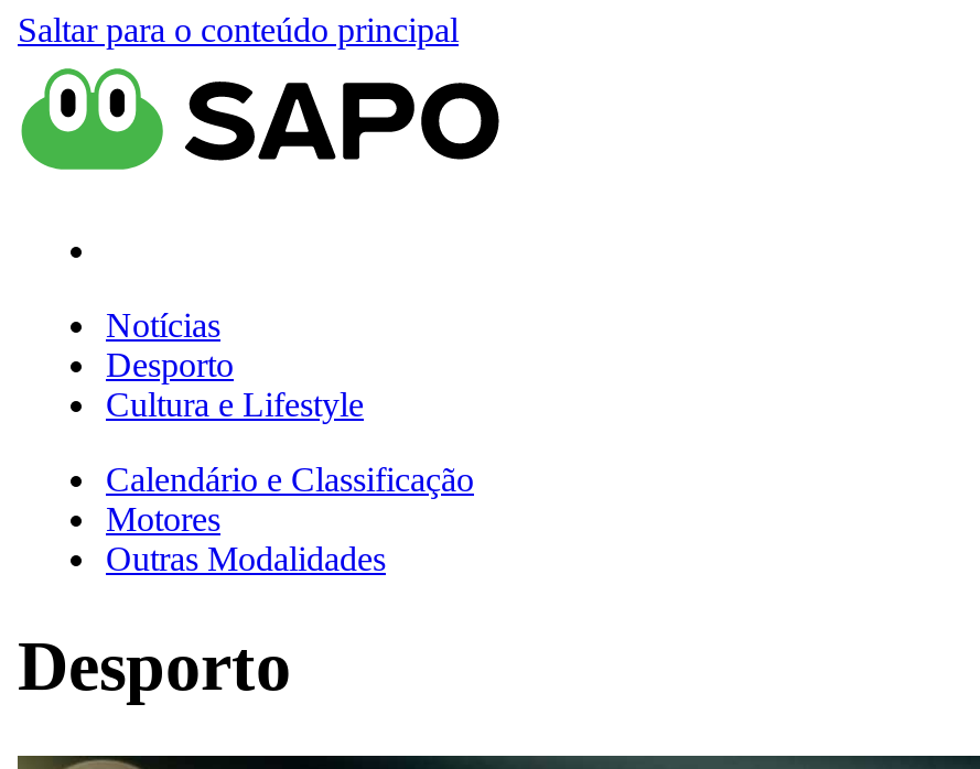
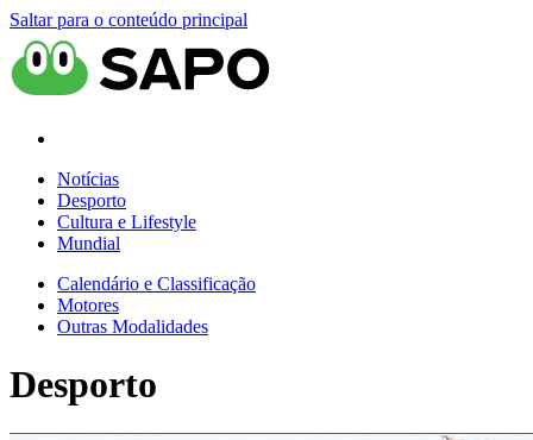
+ Mundial
